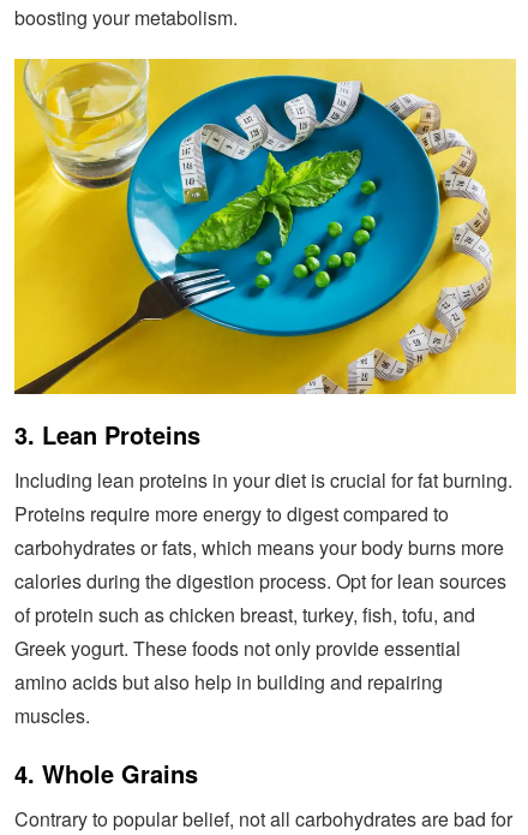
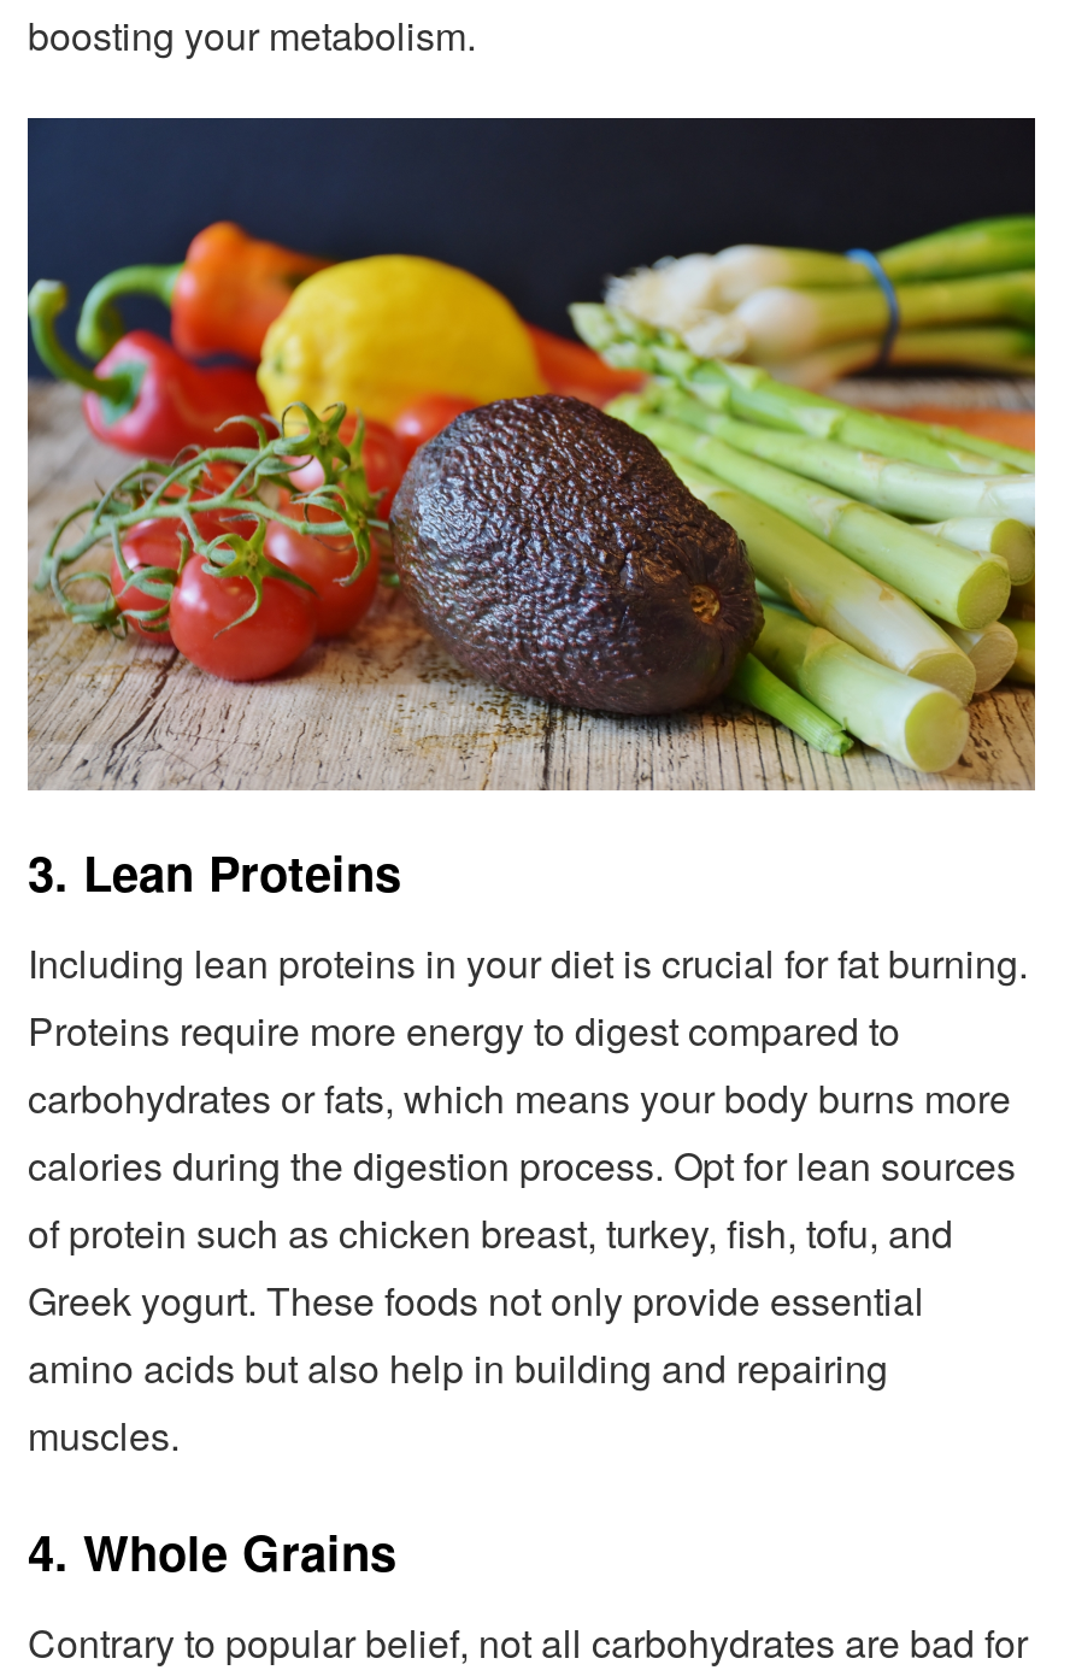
- [image]
+ [image]
